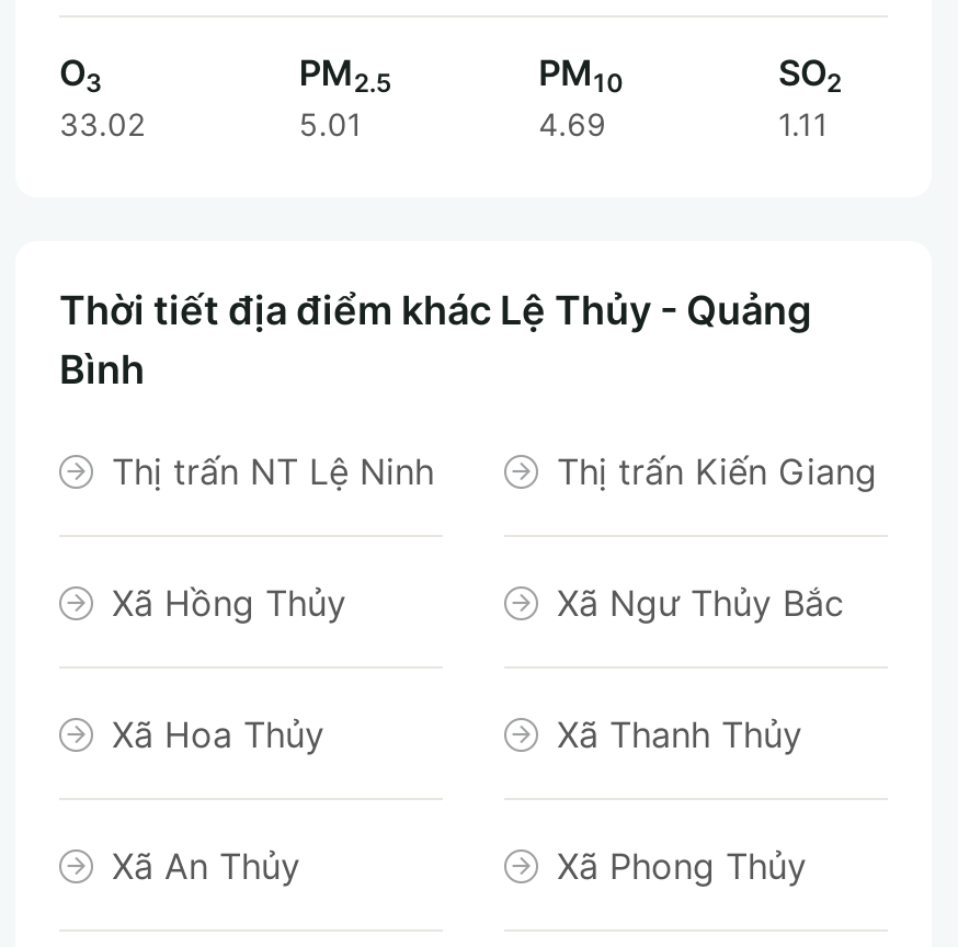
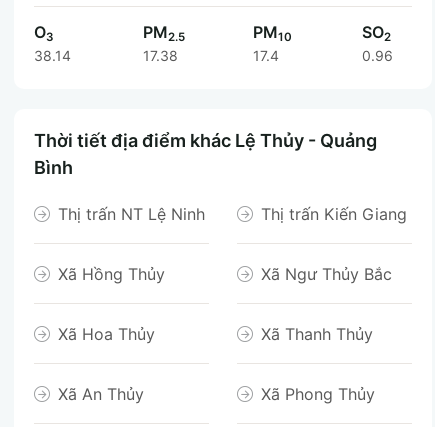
- 33.02
+ 38.14

- 5.01
+ 17.38

- 4.69
+ 17.4

- 1.11
+ 0.96
